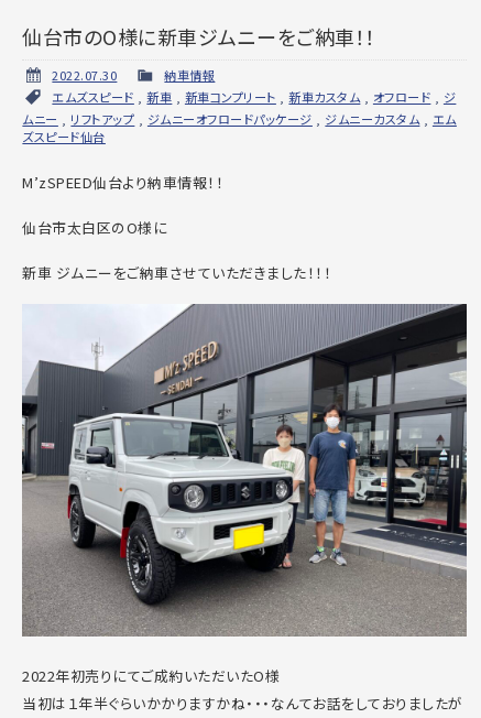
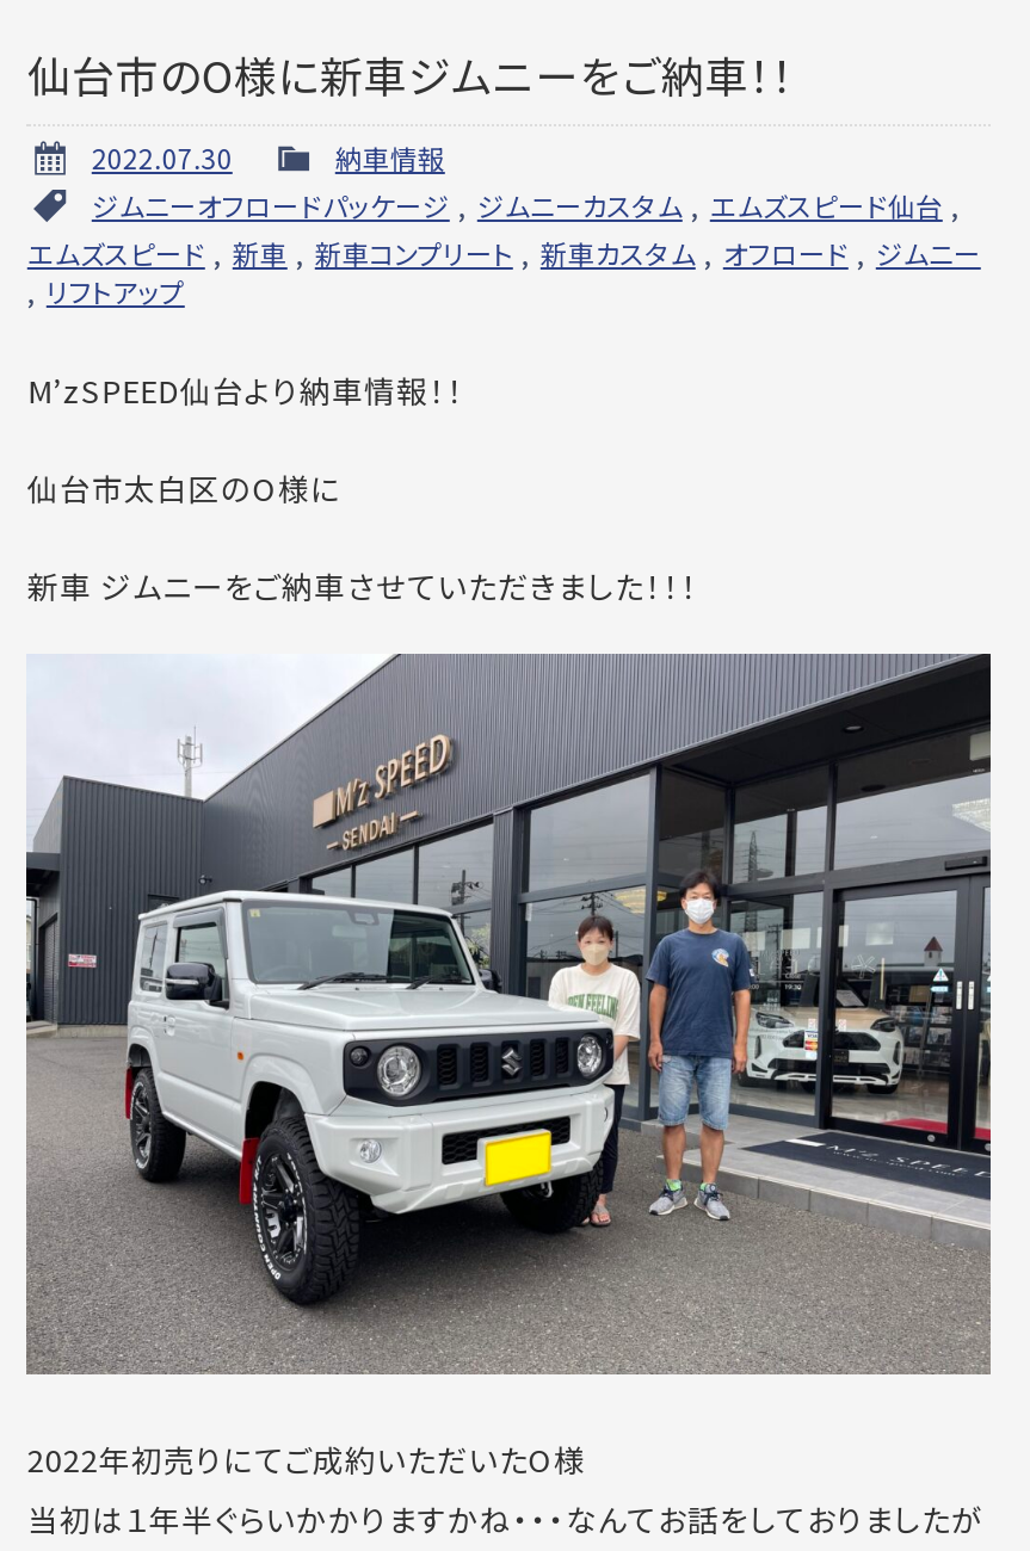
- エムズスピード,新車,新車コンプリート,新車カスタム,オフロード,ジ
- ムニー,リフトアップ,ジムニーオフロードパッケージ,ジムニーカスタム,エム
- ズスピード仙台
+ ジムニーオフロードパッケージ,ジムニーカスタム,エムズスピード仙台,
+ エムズスピード,新車,新車コンプリート,新車カスタム,オフロード,ジムニー
+ ,リフトアップ
